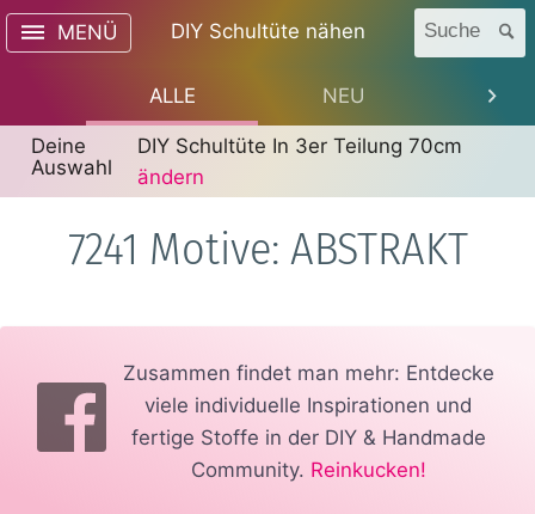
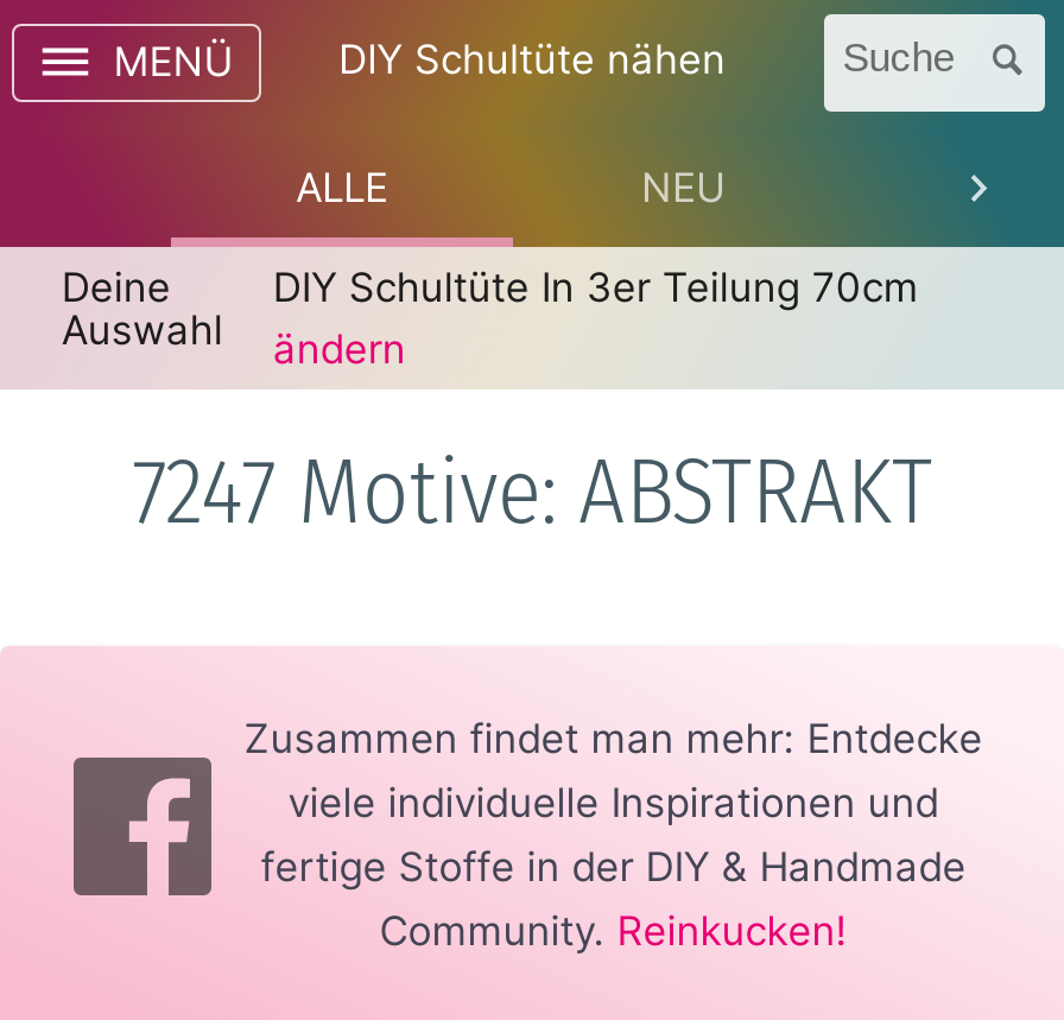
- 7241 Motive: ABSTRAKT
+ 7247 Motive: ABSTRAKT
